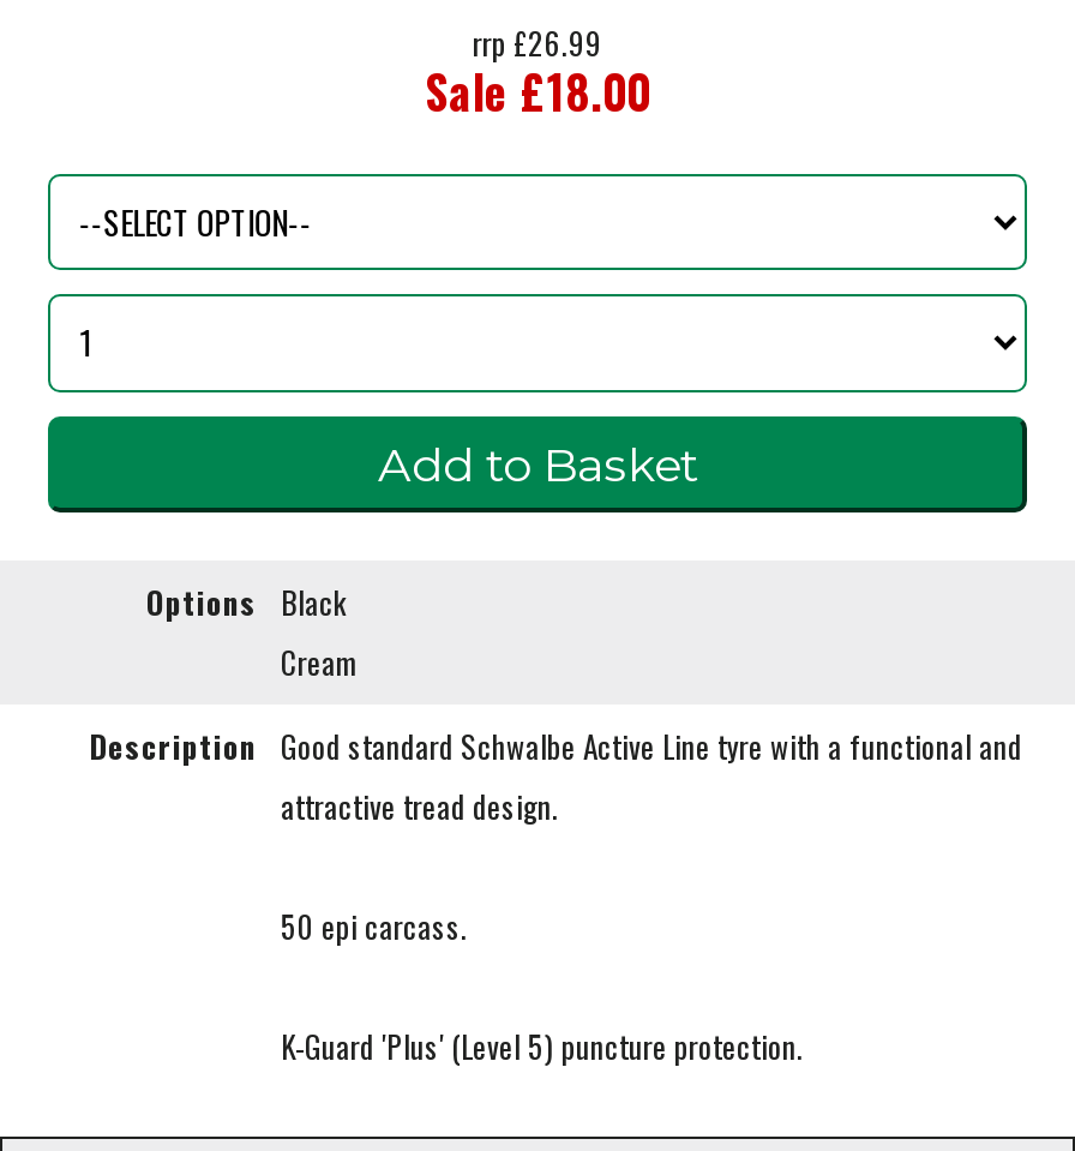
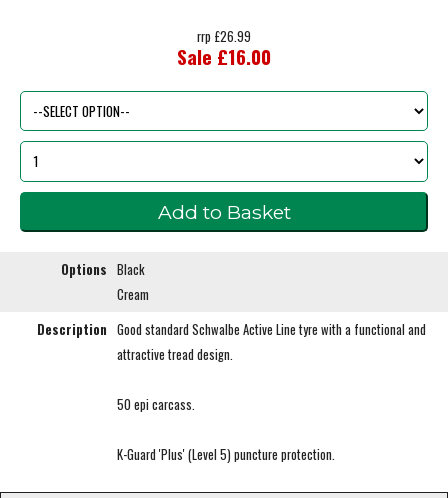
- Sale £18.00
+ Sale £16.00
